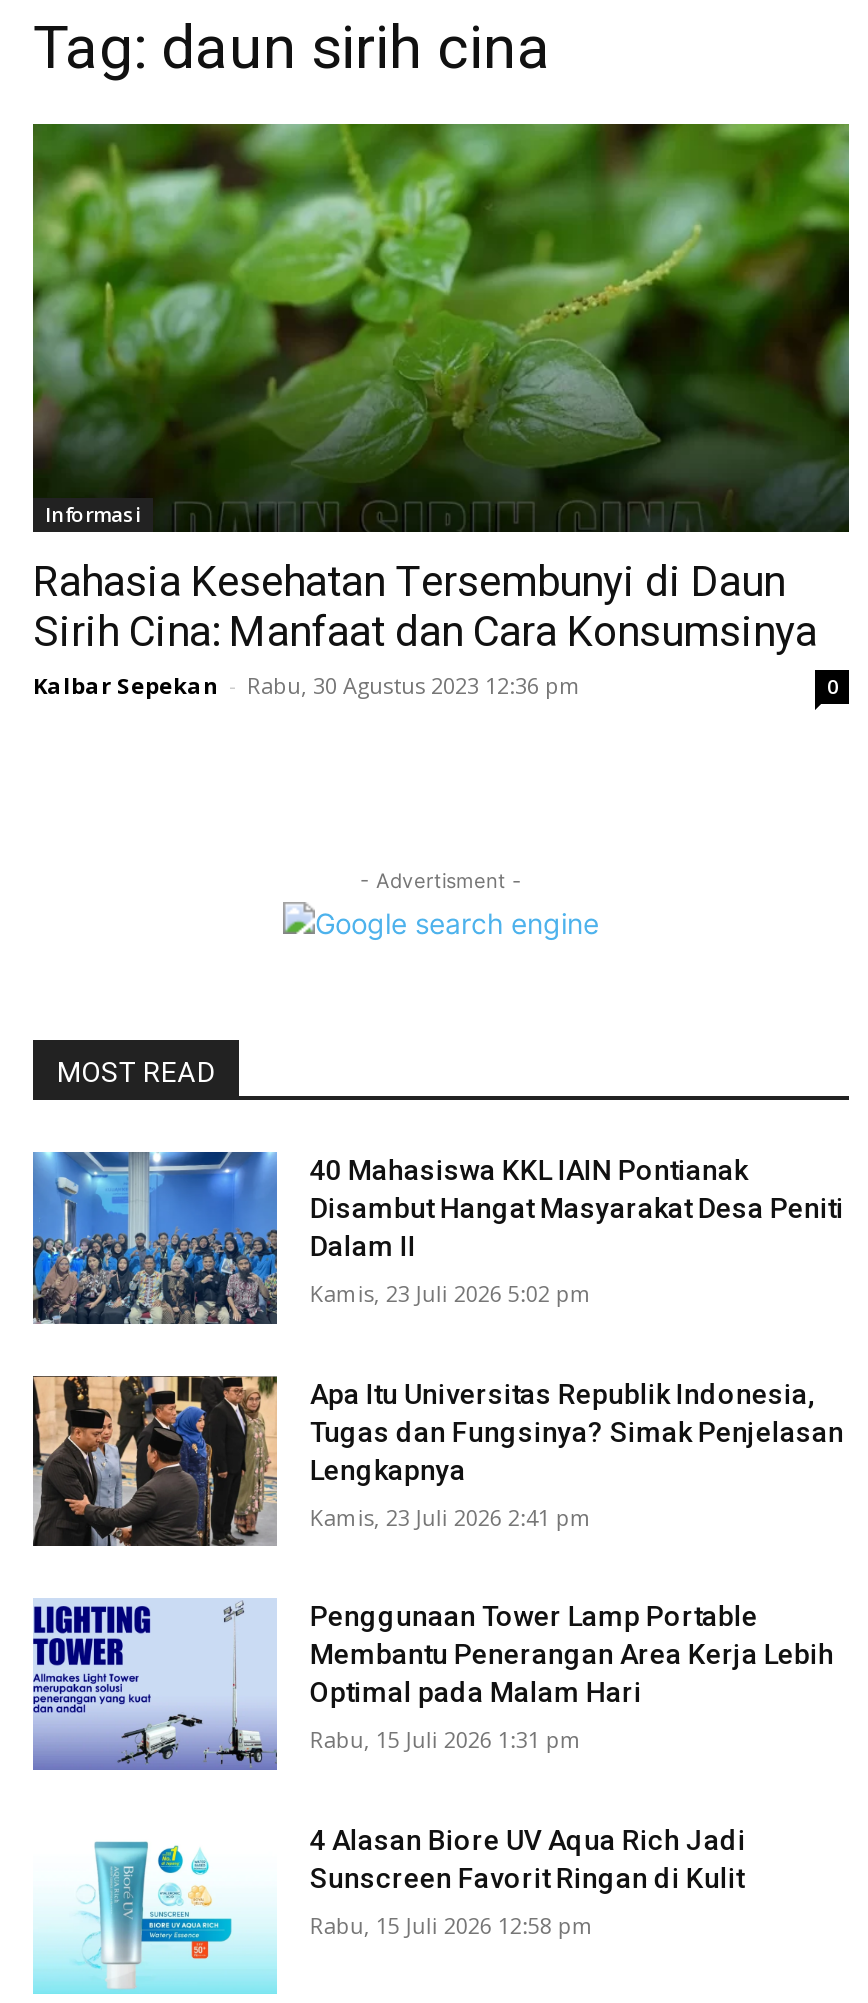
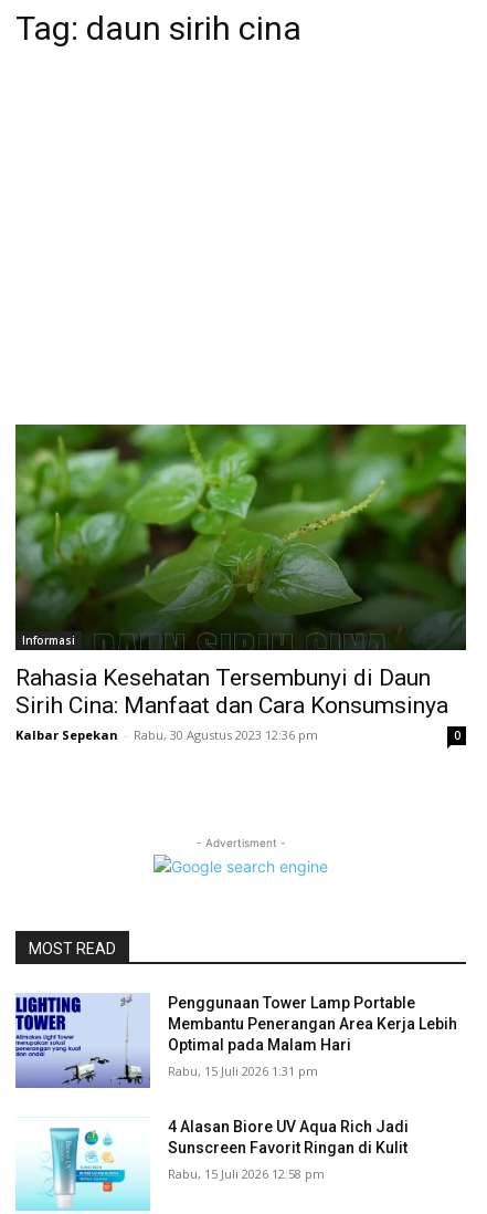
moved down: [image] | Informasi | Rahasia Kesehatan Tersembunyi di Daun | Sirih Cina: Manfaat dan Cara Konsumsinya | Kalbar Sepekan - Rabu, 30 Agustus 2023 12:36 pm | 0 | - Advertisment - | MOST READ

- [image]
- 40 Mahasiswa KKL IAIN Pontianak
- Disambut Hangat Masyarakat Desa Peniti
- Dalam II
- Kamis, 23 Juli 2026 5:02 pm
- Apa Itu Universitas Republik Indonesia,
- Tugas dan Fungsinya? Simak Penjelasan
- Lengkapnya
- Kamis, 23 Juli 2026 2:41 pm

- [image]
